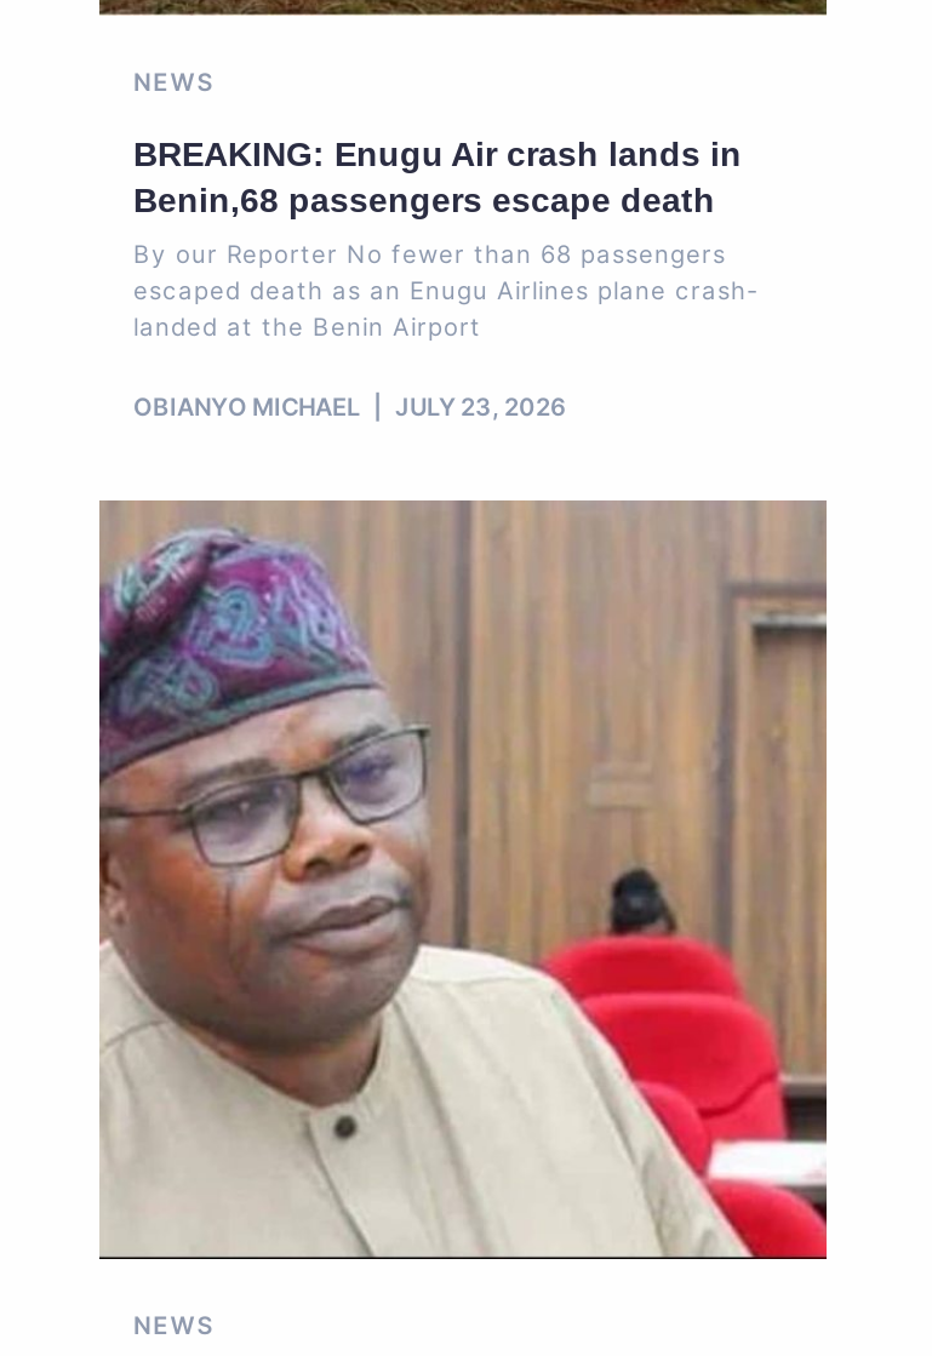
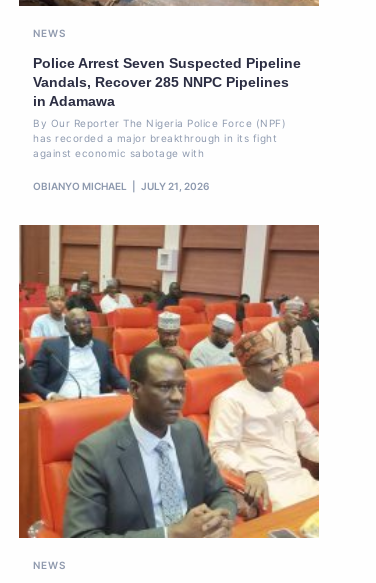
- BREAKING: Enugu Air crash lands in
- Benin,68 passengers escape death
+ Police Arrest Seven Suspected Pipeline
+ Vandals, Recover 285 NNPC Pipelines
+ in Adamawa

- By our Reporter No fewer than 68 passengers
- escaped death as an Enugu Airlines plane crash-
- landed at the Benin Airport
+ By Our Reporter The Nigeria Police Force (NPF)
+ has recorded a major breakthrough in its fight
+ against economic sabotage with

- OBIANYO MICHAEL JULY 23, 2026
+ OBIANYO MICHAEL JULY 21, 2026

- [image]
+ [image]
